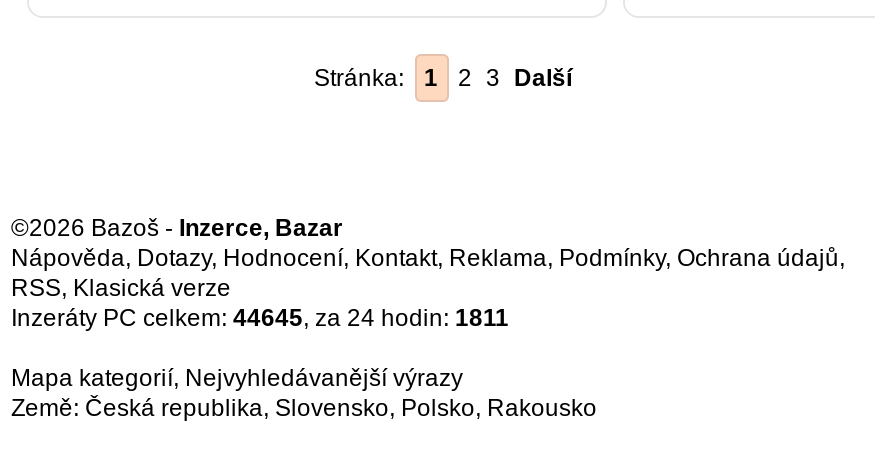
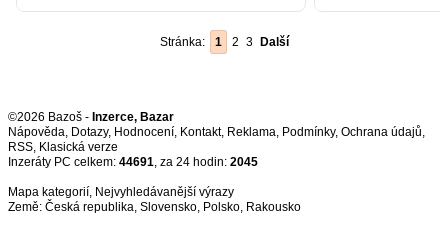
- Inzeráty PC celkem: 44645, za 24 hodin: 1811
+ Inzeráty PC celkem: 44691, za 24 hodin: 2045
